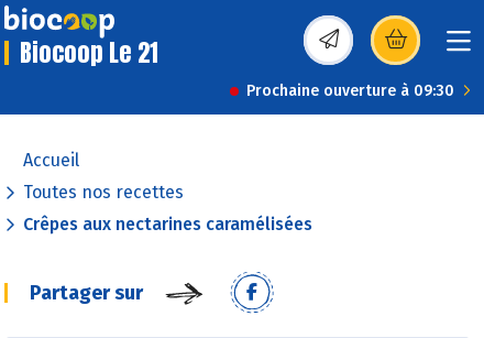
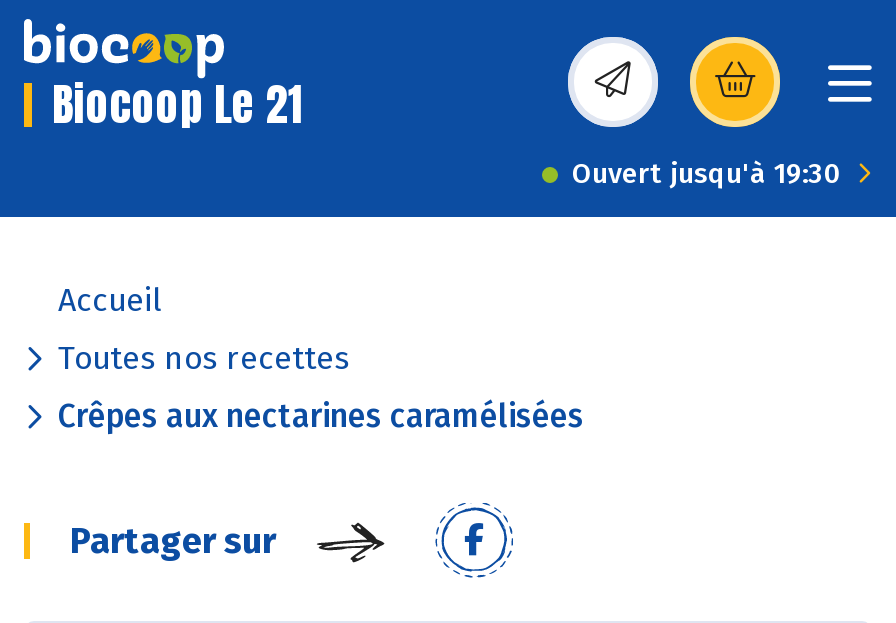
- Prochaine ouverture à 09:30
+ Ouvert jusqu'à 19:30
